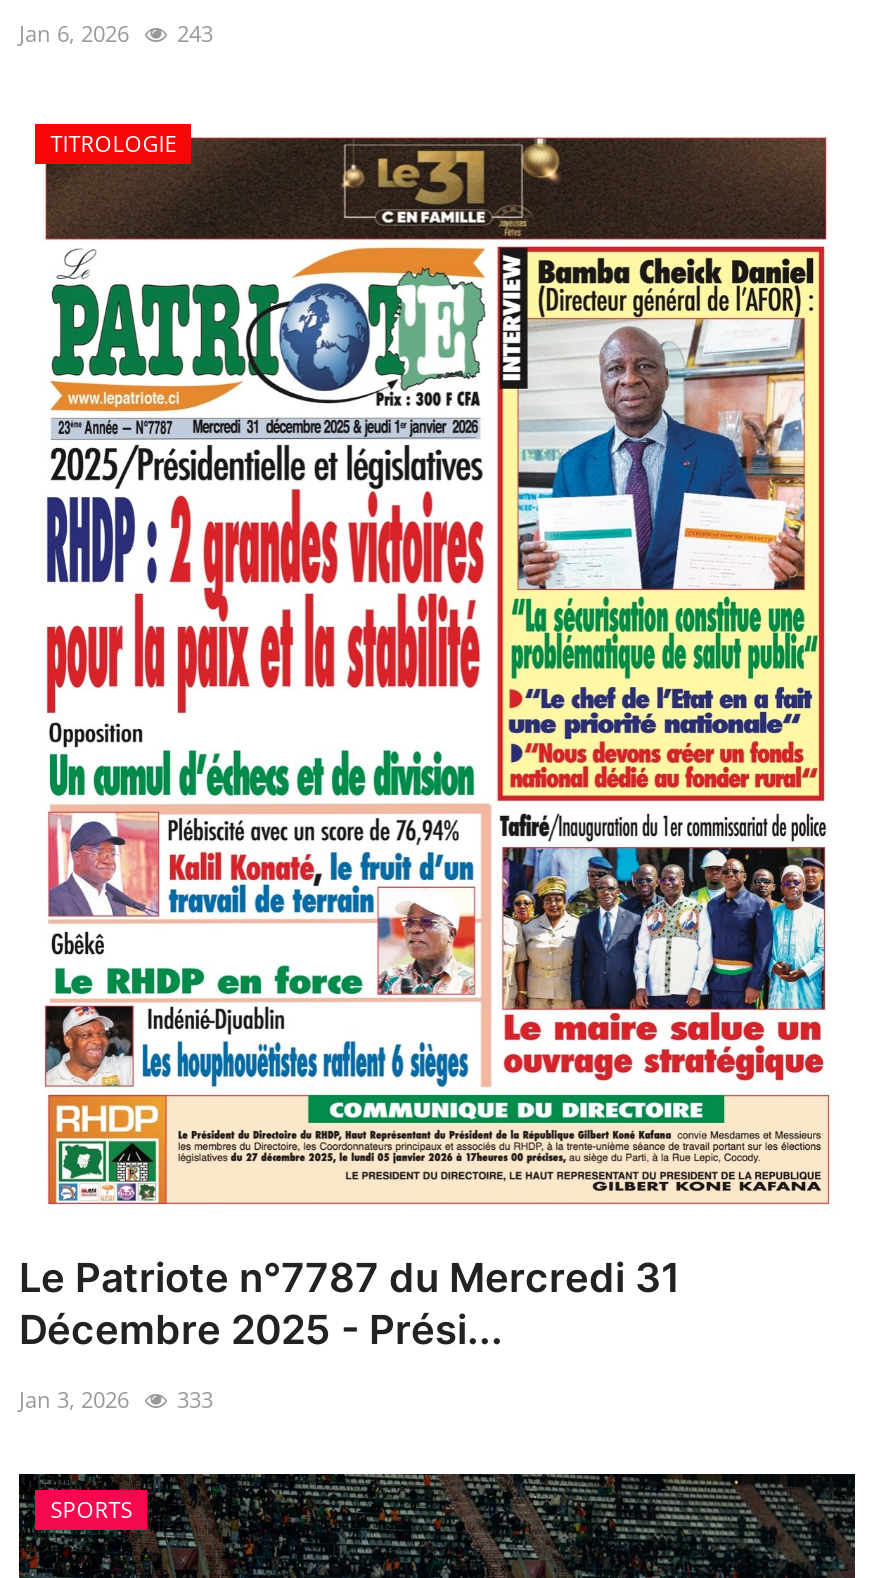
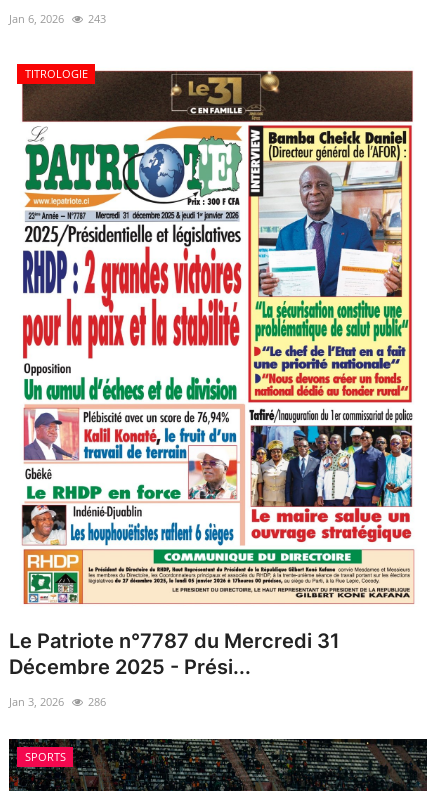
- Jan 3, 2026 333
+ Jan 3, 2026 286
